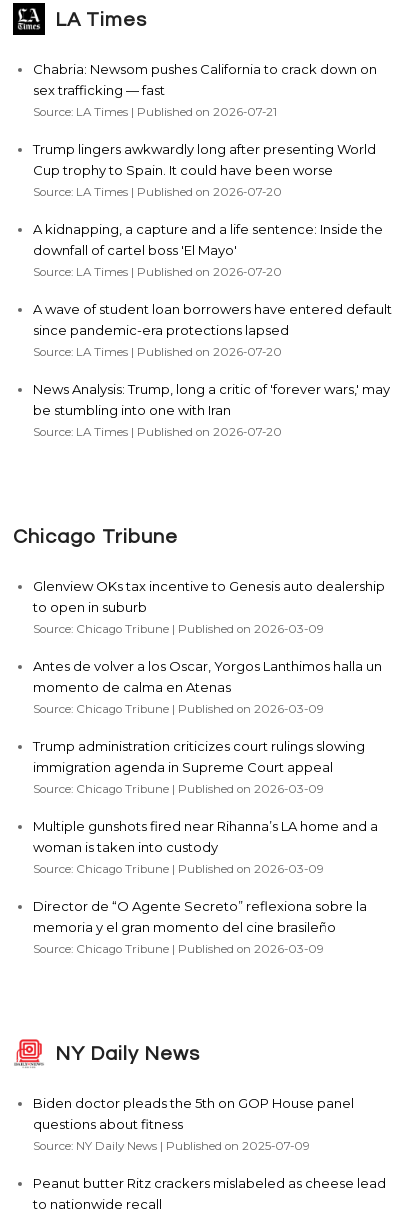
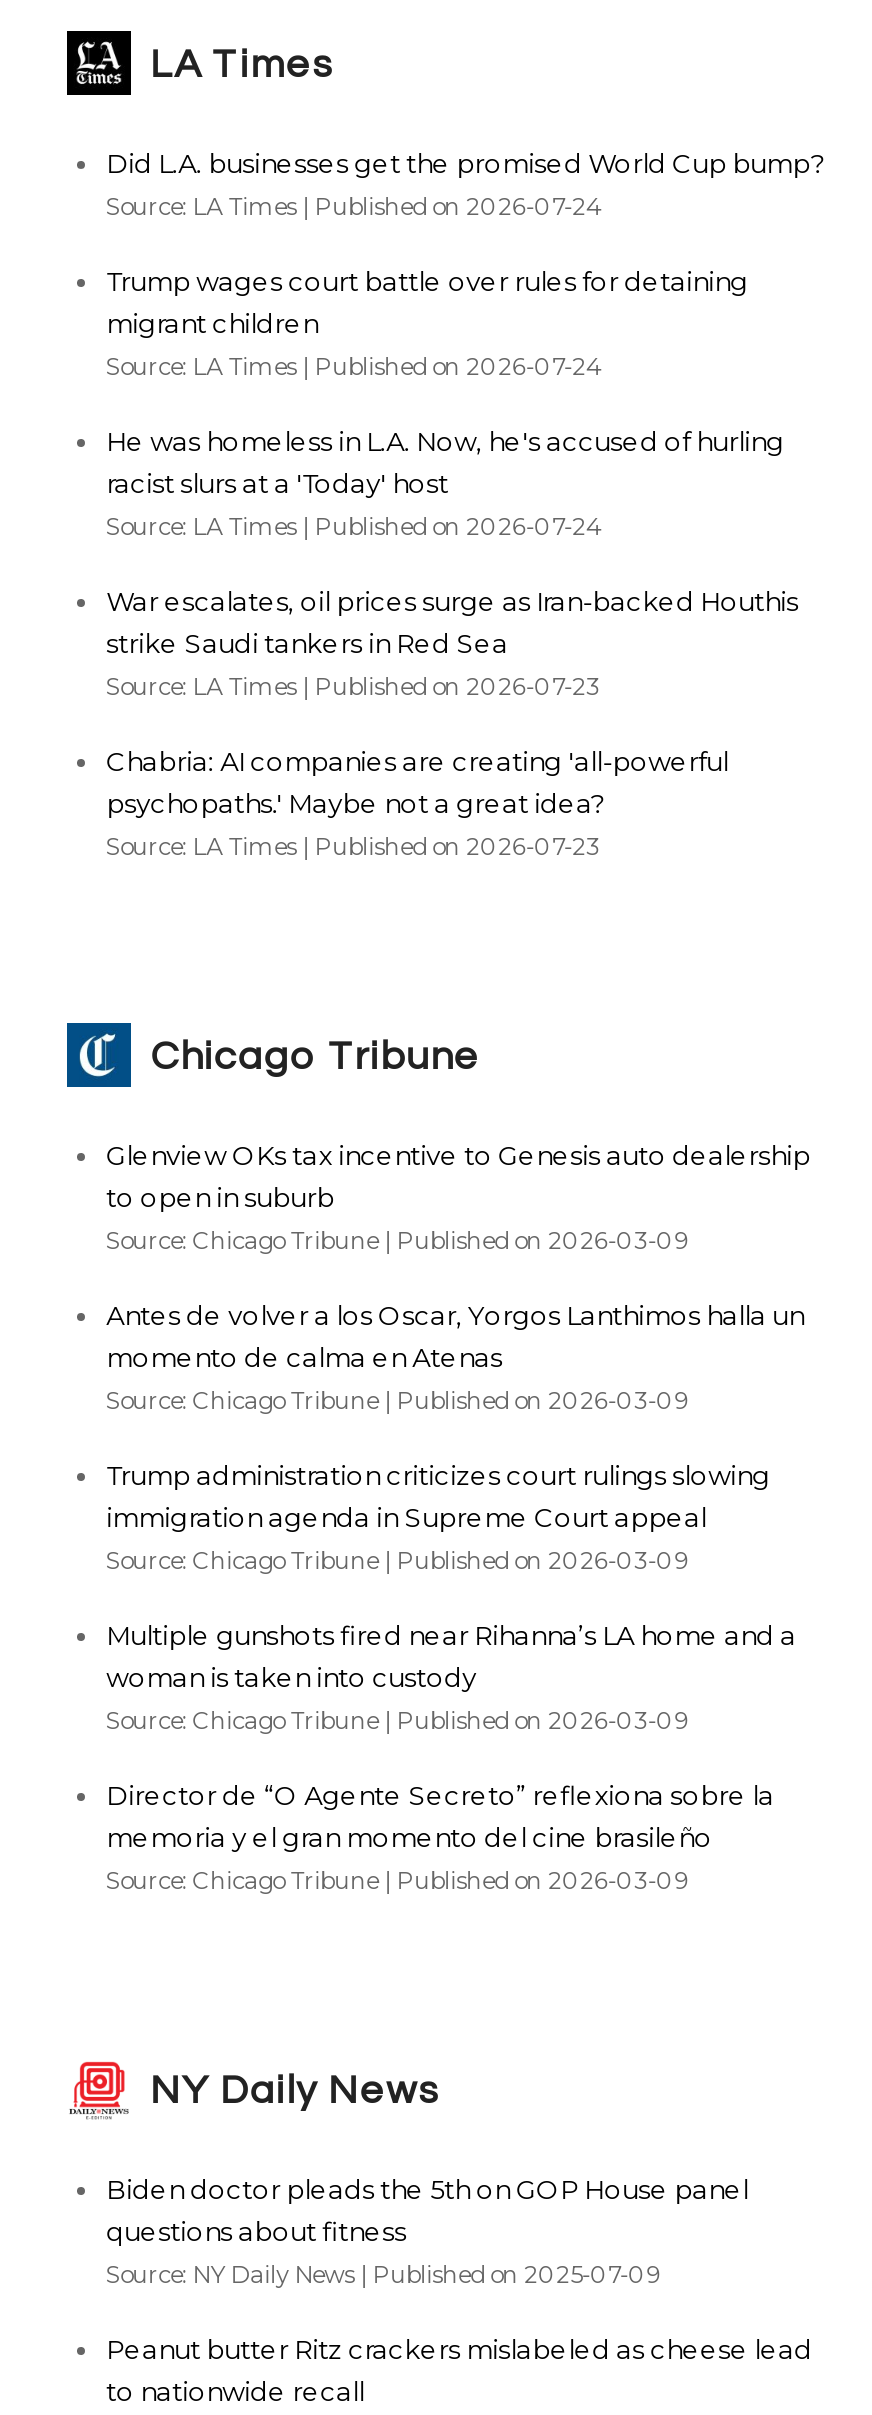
- Chabria: Newsom pushes California to crack down on
- sex trafficking — fast
- Source: LA Times Published on 2026-07-21
+ Did L.A. businesses get the promised World Cup bump?
+ Source: LA Times Published on 2026-07-24

- Trump lingers awkwardly long after presenting World
- Cup trophy to Spain. It could have been worse
- Source: LA Times Published on 2026-07-20
+ Trump wages court battle over rules for detaining
+ migrant children
+ Source: LA Times Published on 2026-07-24

- A kidnapping, a capture and a life sentence: Inside the
- downfall of cartel boss 'El Mayo'
- Source: LA Times Published on 2026-07-20
+ He was homeless in L.A. Now, he's accused of hurling
+ racist slurs at a 'Today' host
+ Source: LA Times Published on 2026-07-24

- A wave of student loan borrowers have entered default
- since pandemic-era protections lapsed
- Source: LA Times Published on 2026-07-20
+ War escalates, oil prices surge as Iran-backed Houthis
+ strike Saudi tankers in Red Sea
+ Source: LA Times Published on 2026-07-23

- News Analysis: Trump, long a critic of 'forever wars,' may
- be stumbling into one with Iran
- Source: LA Times Published on 2026-07-20
+ Chabria: AI companies are creating 'all-powerful
+ psychopaths.' Maybe not a great idea?
+ Source: LA Times Published on 2026-07-23
